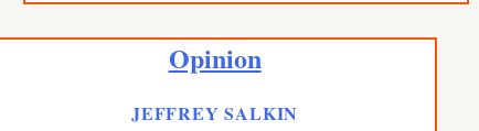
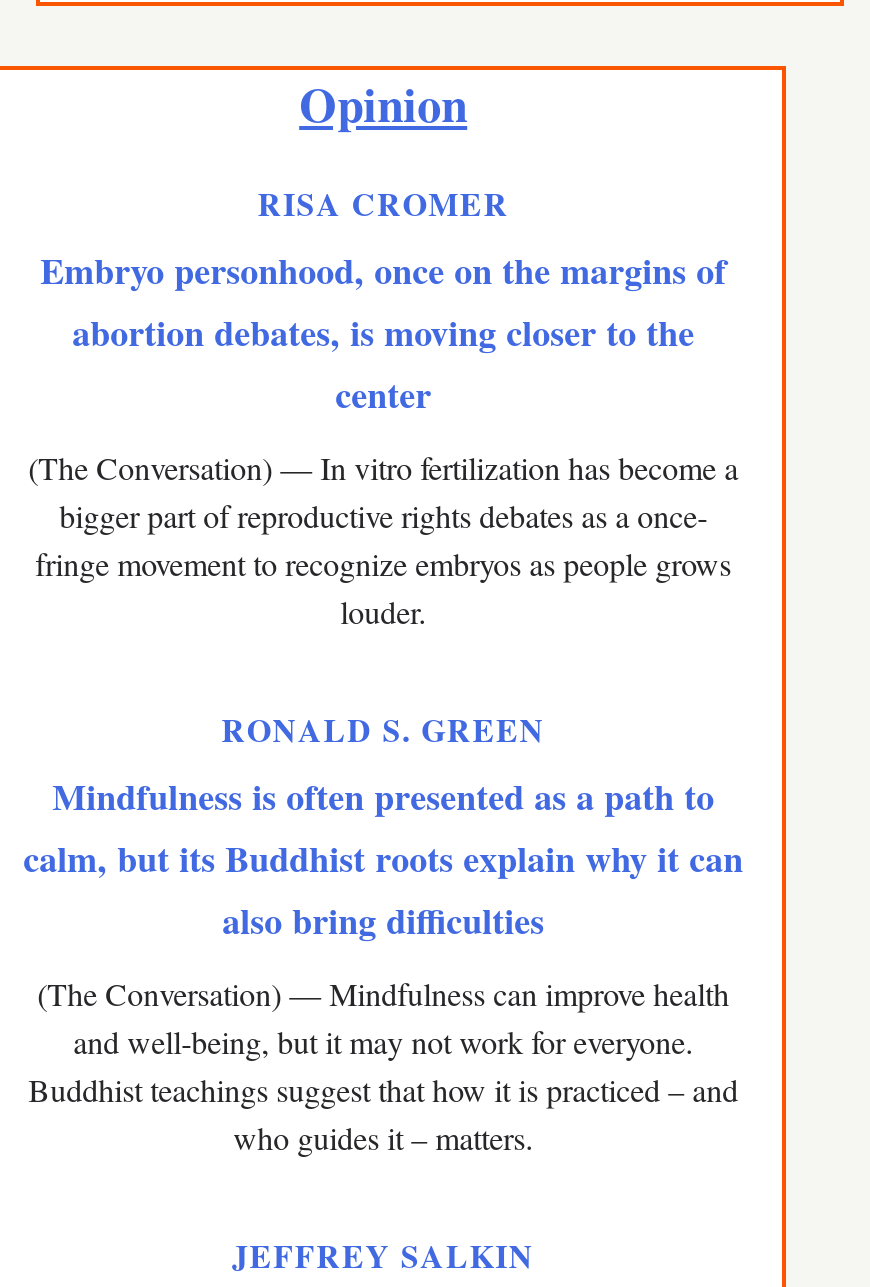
+ RISA CROMER
+ Embryo personhood, once on the margins of
+ abortion debates, is moving closer to the
+ center
+ (The Conversation) — In vitro fertilization has become a
+ bigger part of reproductive rights debates as a once-
+ fringe movement to recognize embryos as people grows
+ louder.
+ RONALD S. GREEN
+ Mindfulness is often presented as a path to
+ calm, but its Buddhist roots explain why it can
+ also bring difficulties
+ (The Conversation) — Mindfulness can improve health
+ and well-being, but it may not work for everyone.
+ Buddhist teachings suggest that how it is practiced – and
+ who guides it – matters.
